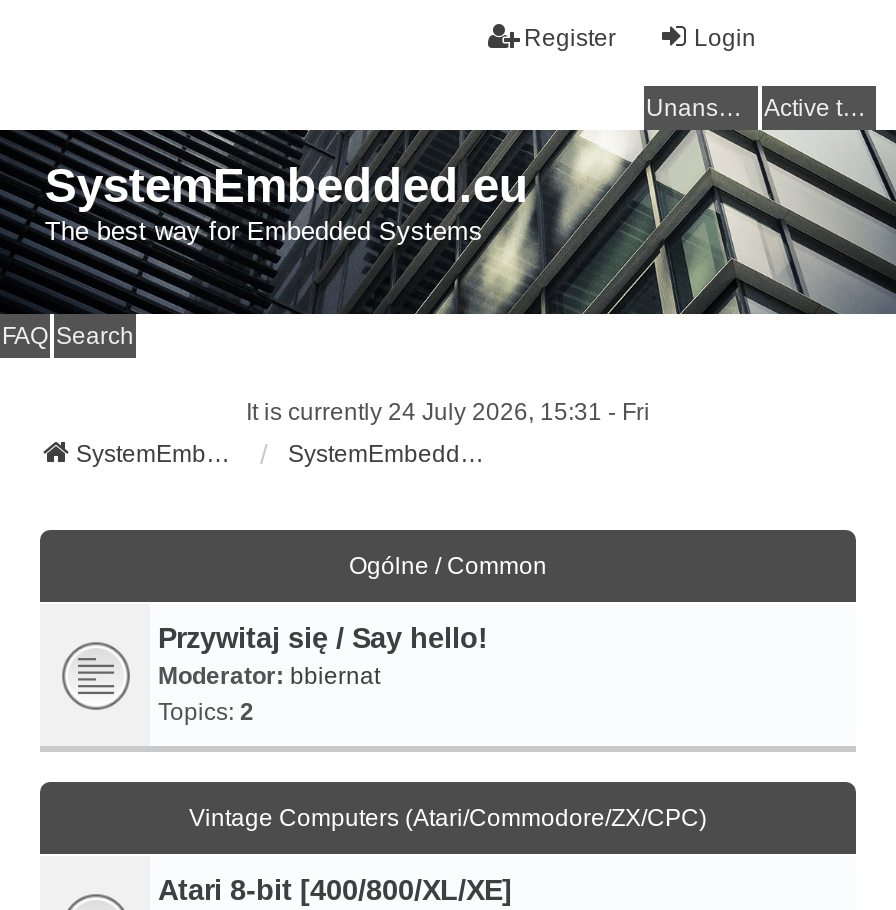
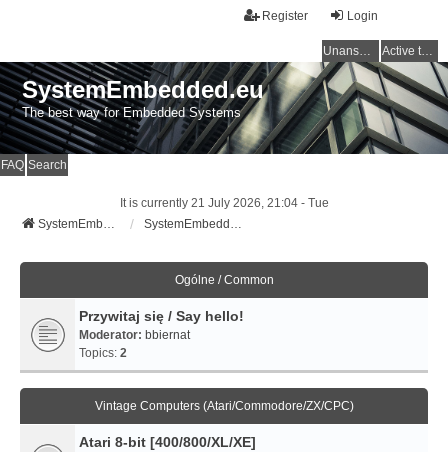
- It is currently 24 July 2026, 15:31 - Fri
+ It is currently 21 July 2026, 21:04 - Tue
